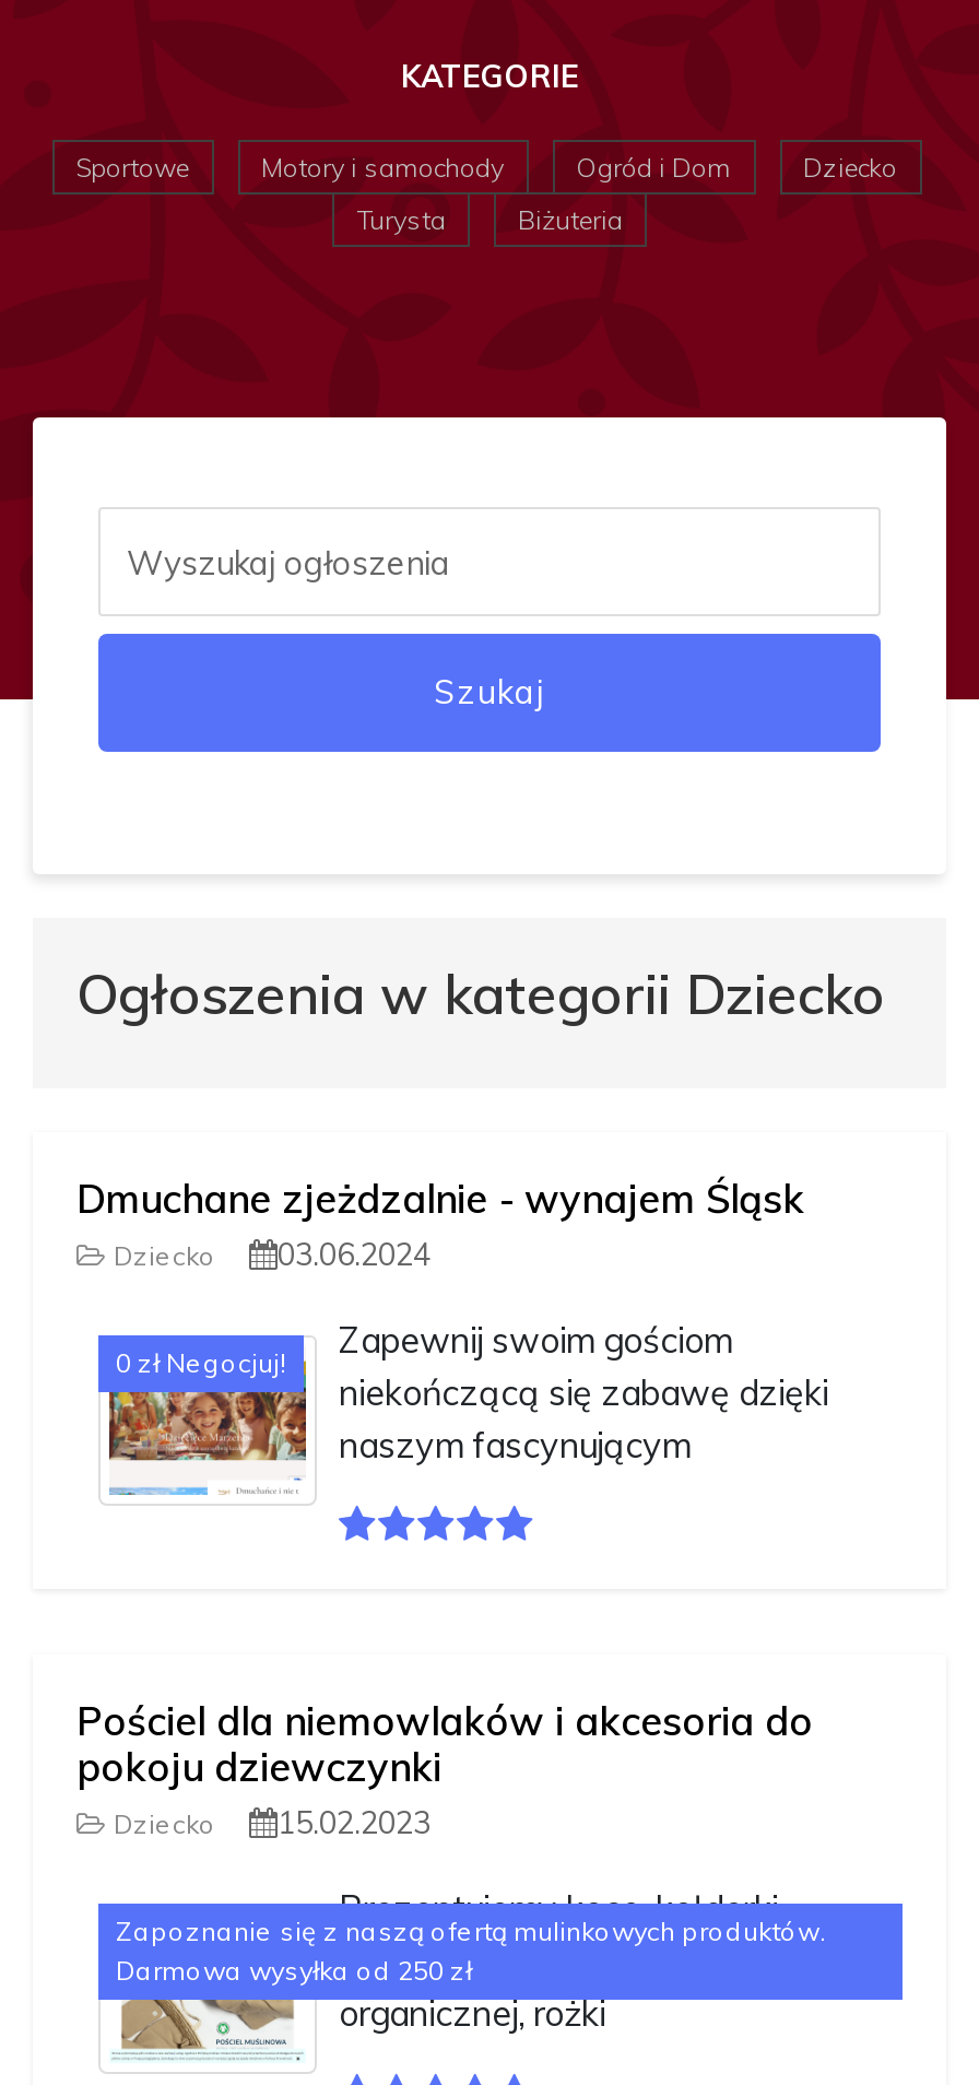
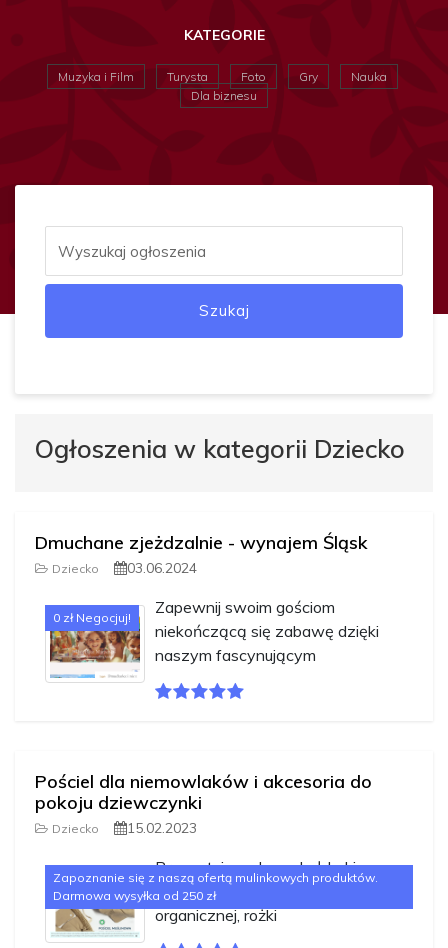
- Sportowe
- Motory i samochody
- Ogród i Dom
- Dziecko
+ Muzyka i Film

moved up: Turysta

- Biżuteria
+ Foto
+ Gry
+ Nauka
+ Dla biznesu
